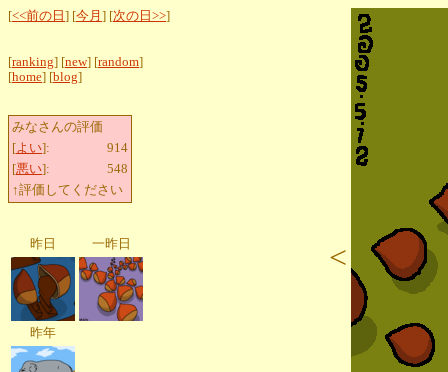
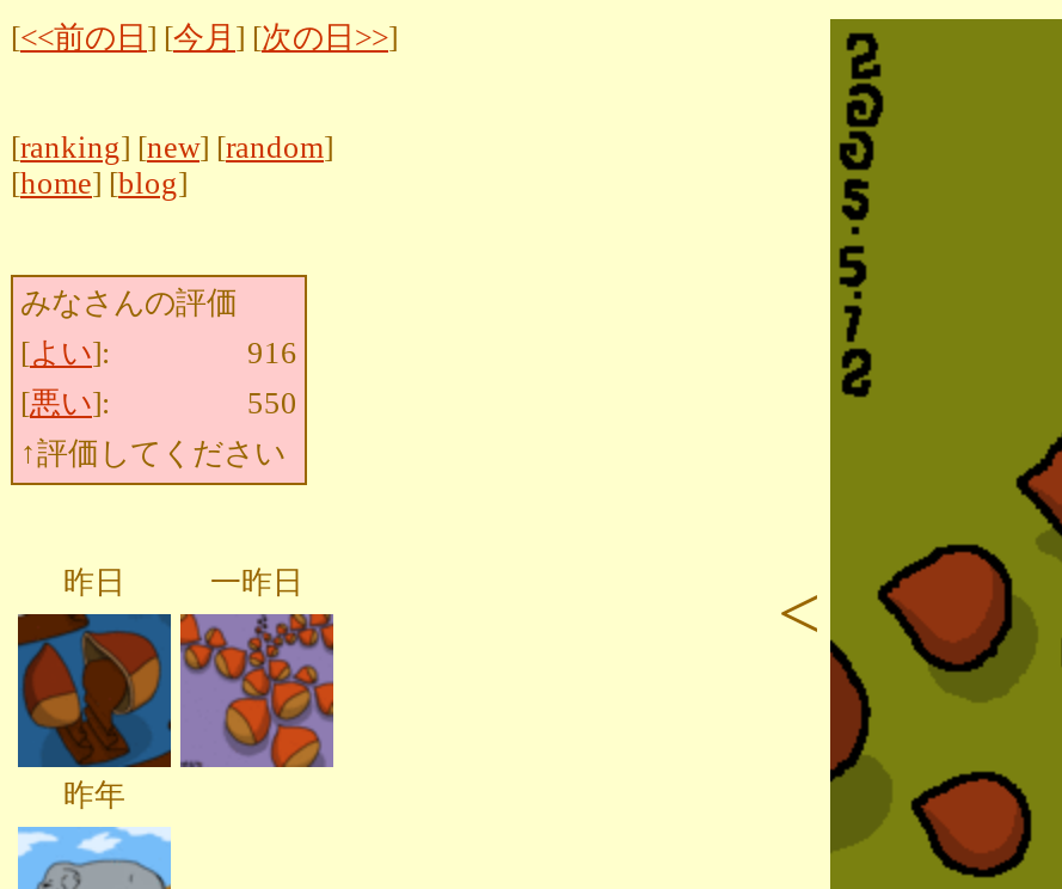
- 914
+ 916

- 548
+ 550
